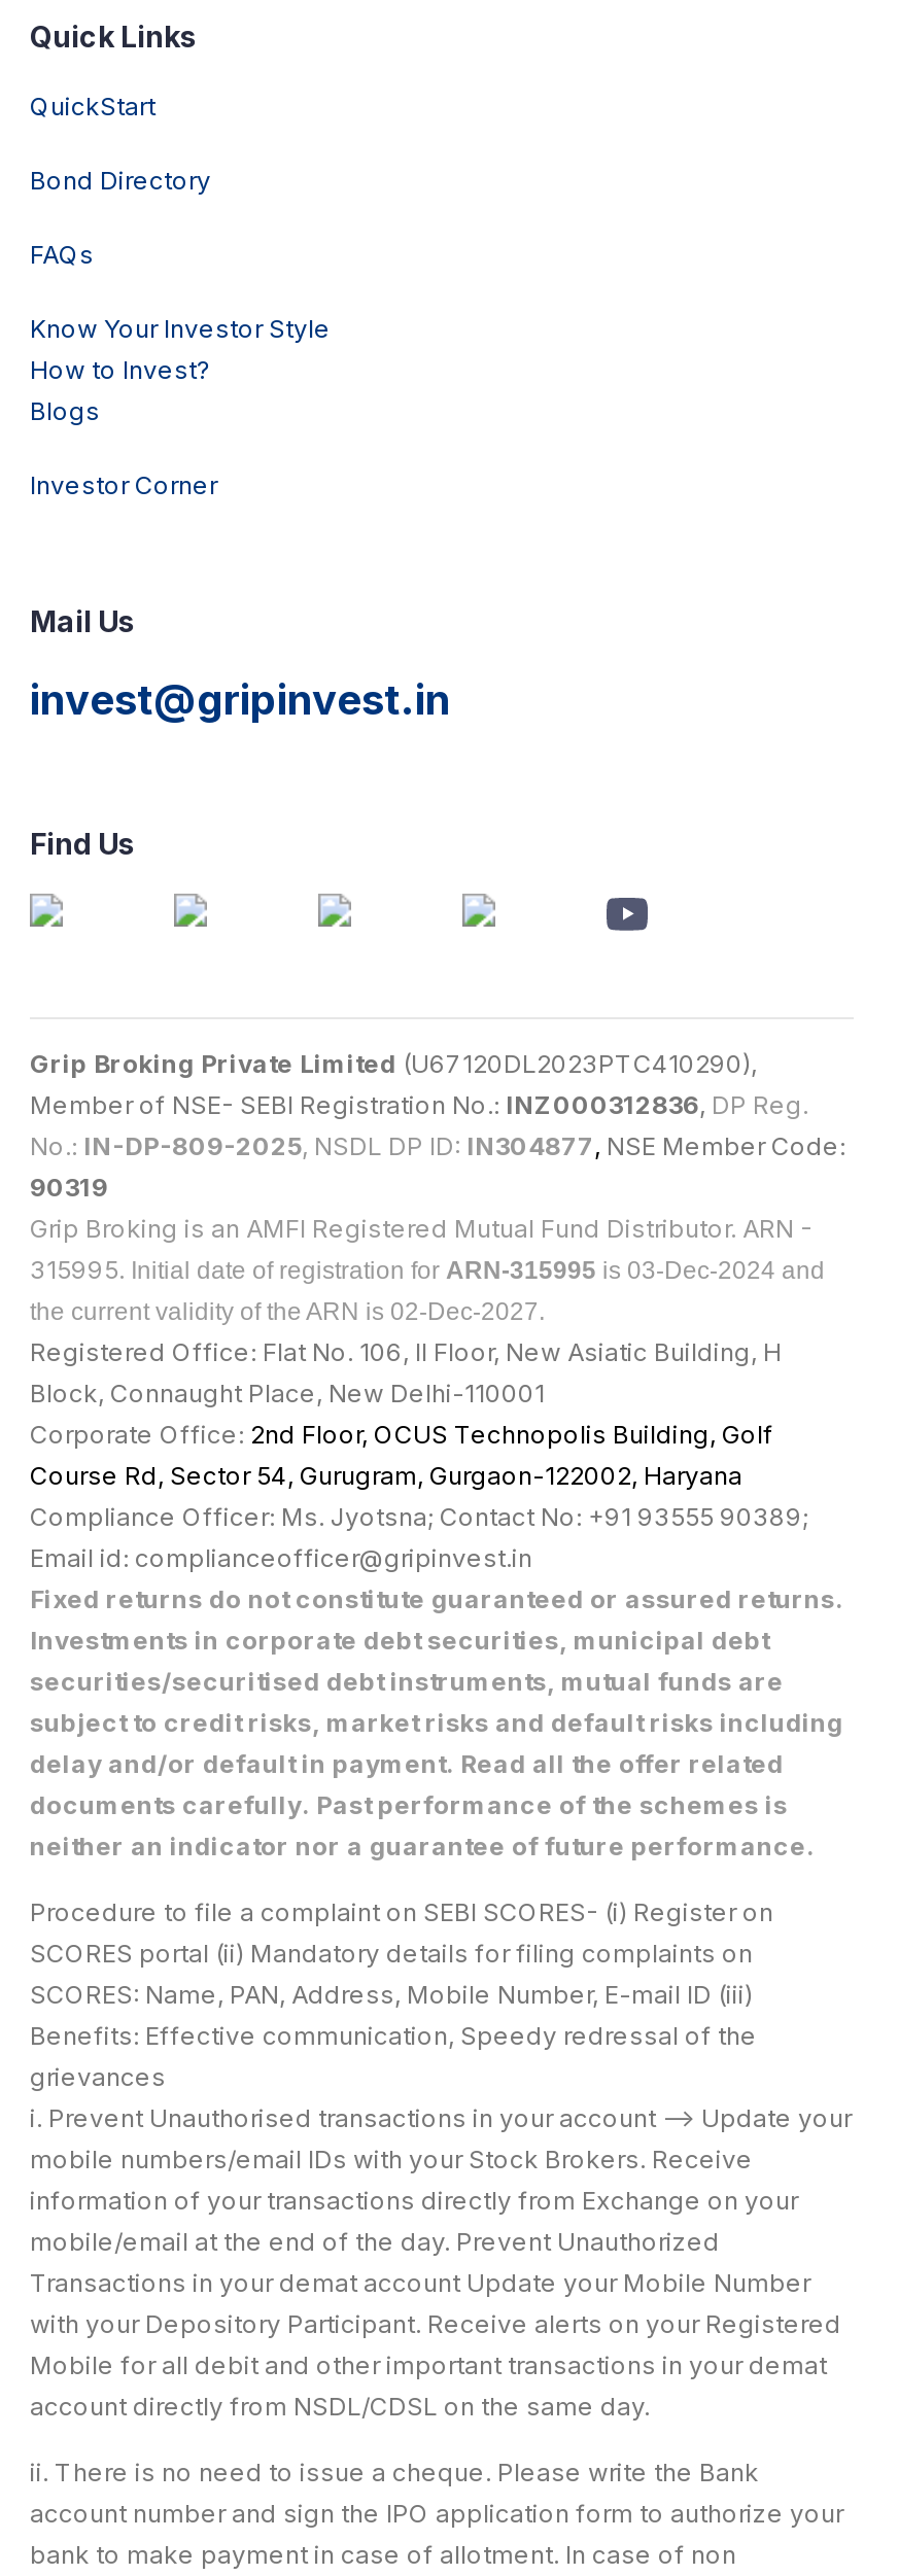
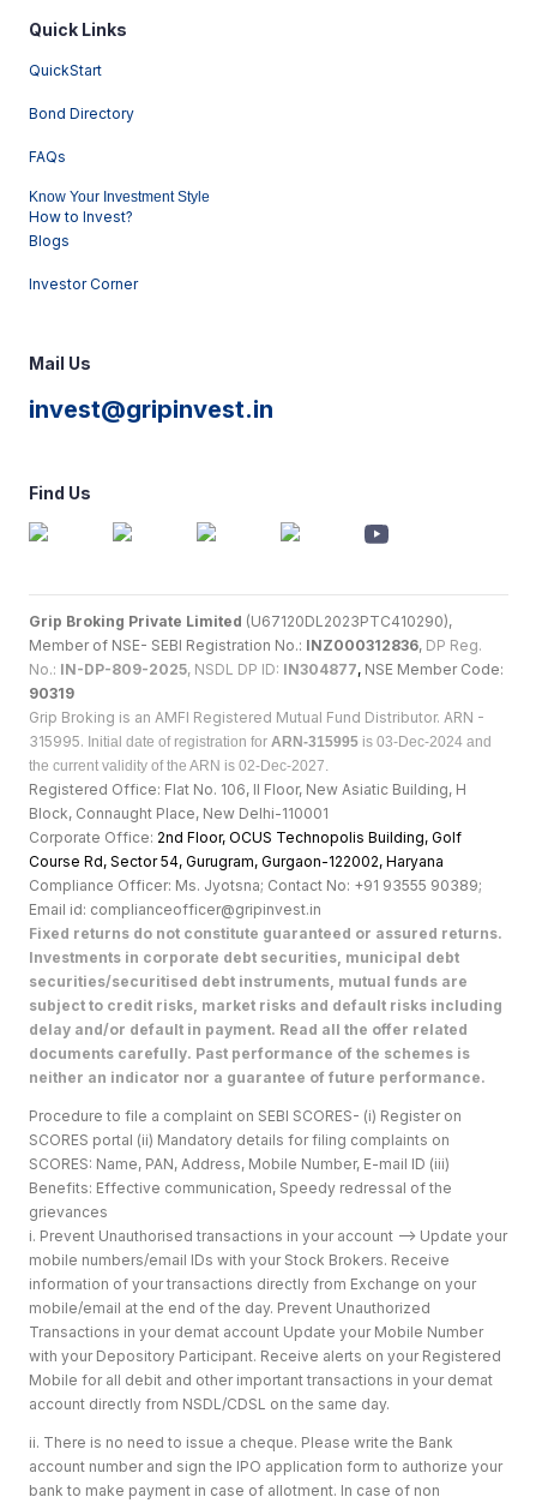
- Know Your Investor Style
+ Know Your Investment Style
